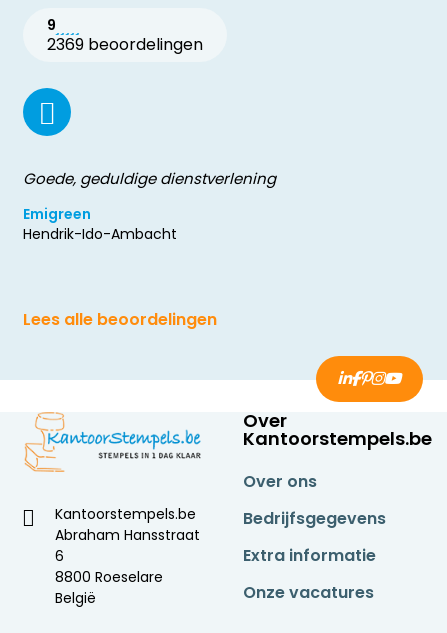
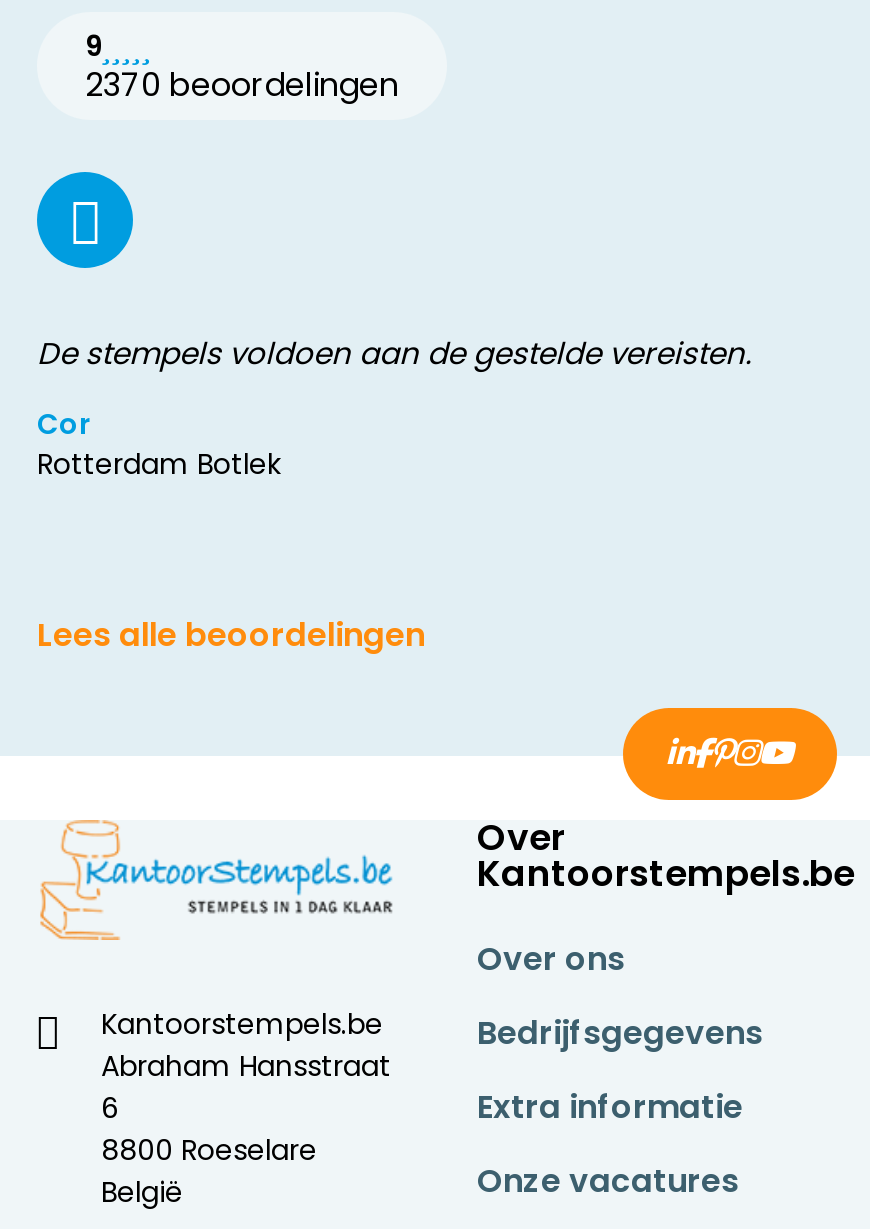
- 2369 beoordelingen
+ 2370 beoordelingen

- Goede, geduldige dienstverlening
+ De stempels voldoen aan de gestelde vereisten.

- Emigreen
- Hendrik-Ido-Ambacht
+ Cor
+ Rotterdam Botlek
